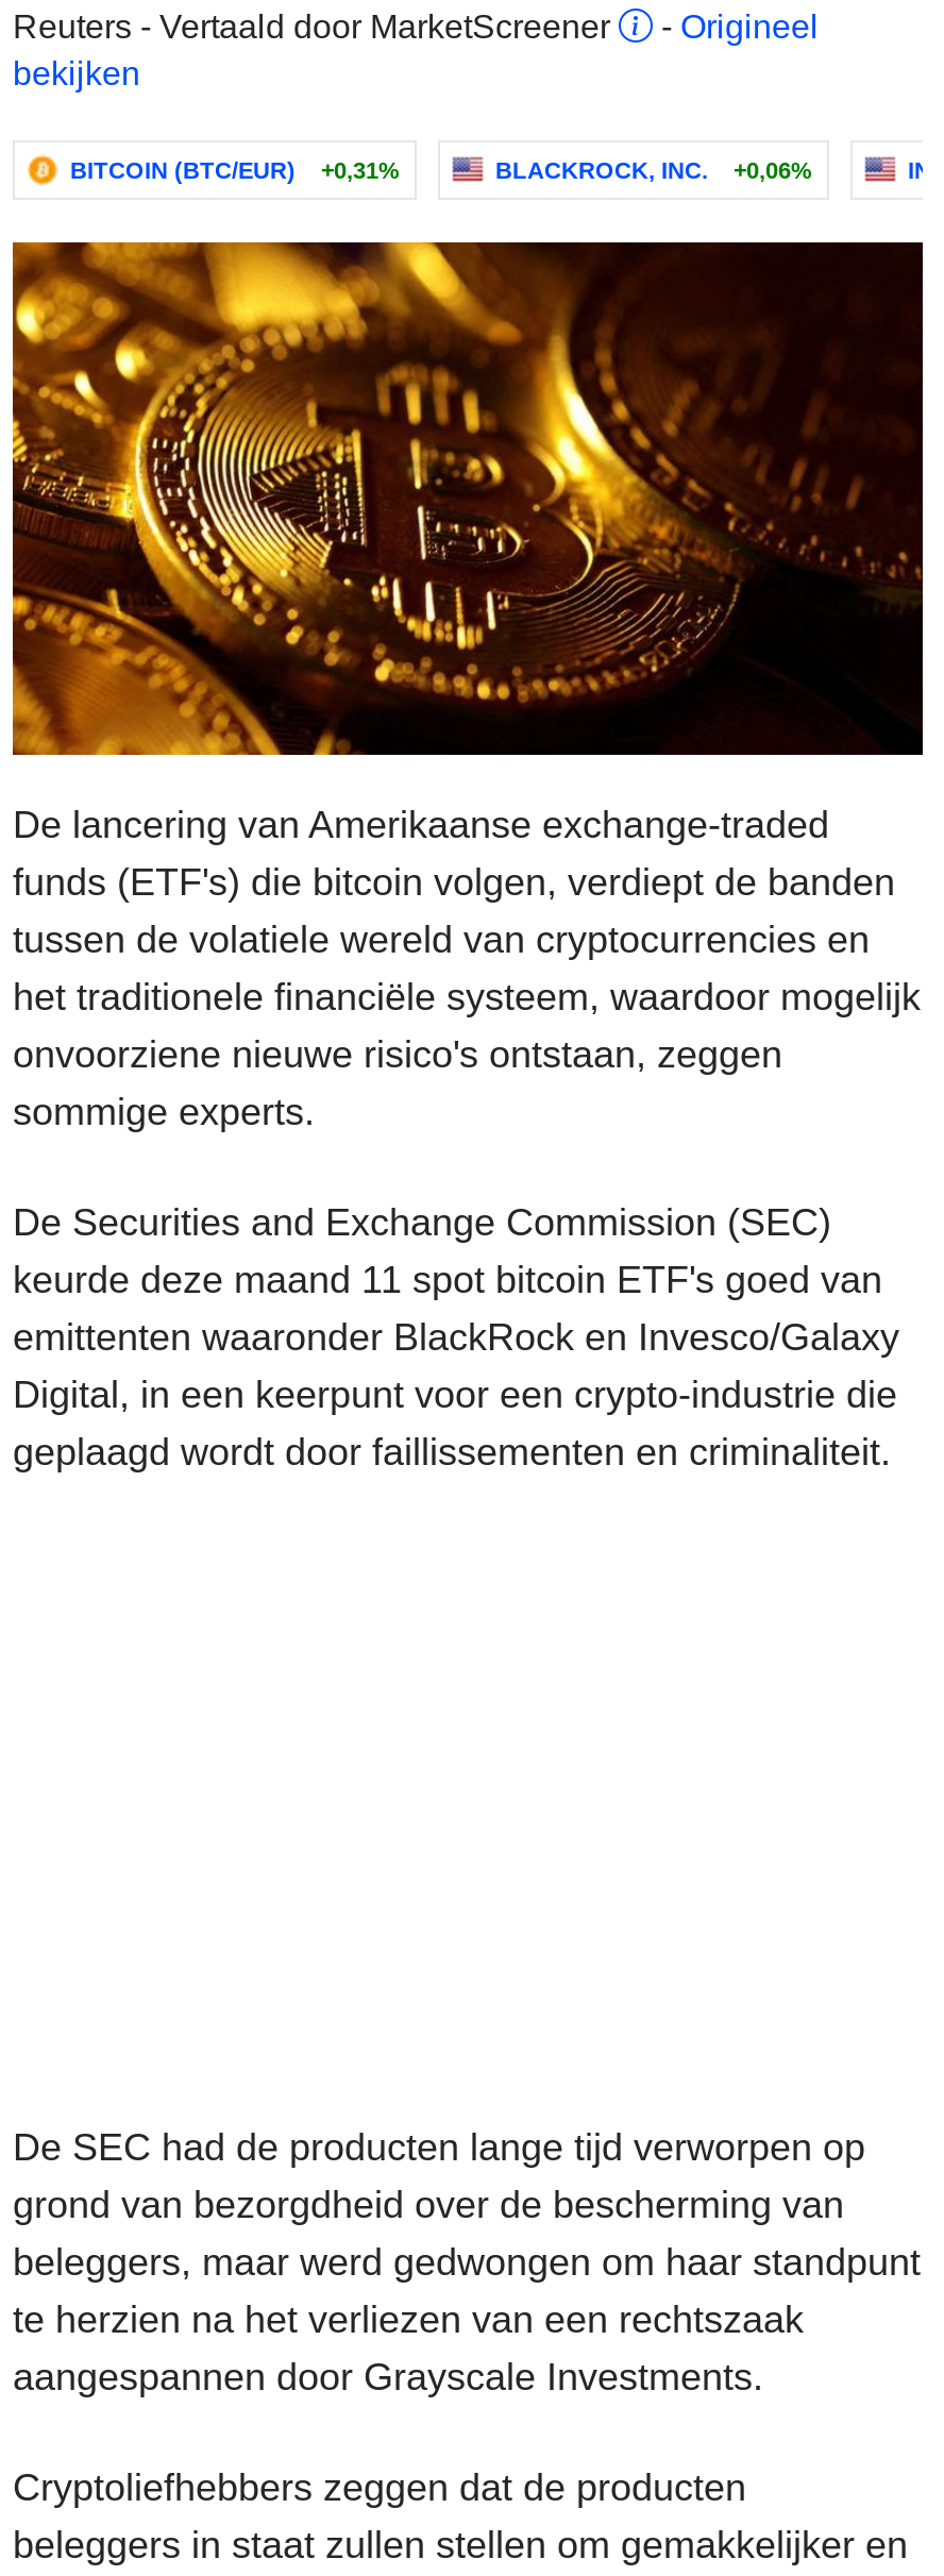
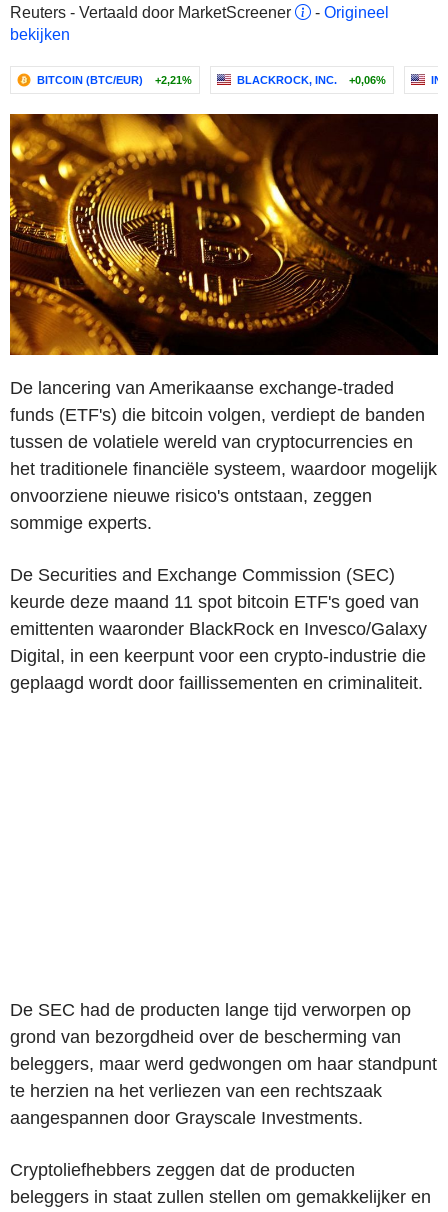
- BITCOIN (BTC/EUR) +0,31%
+ BITCOIN (BTC/EUR) +2,21%
